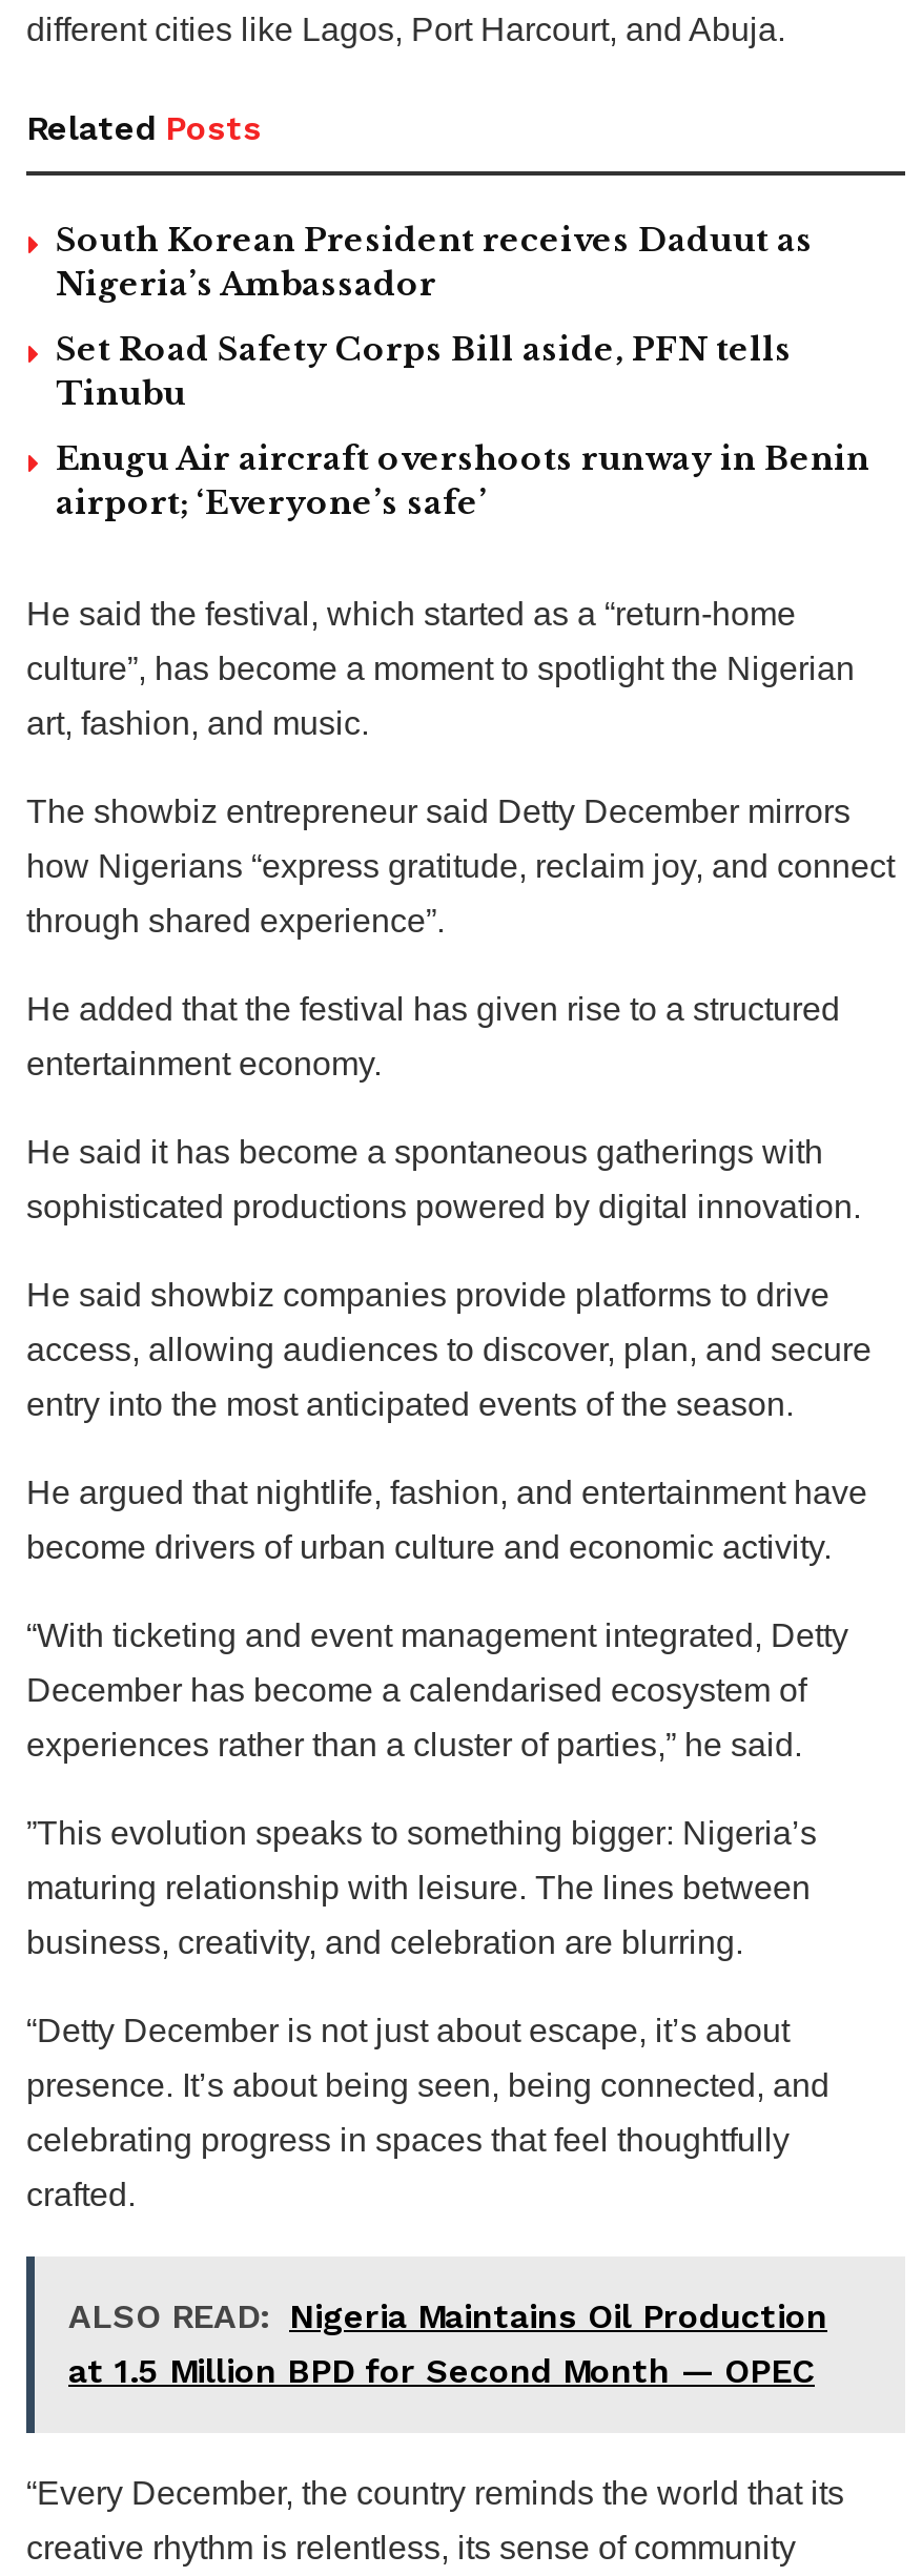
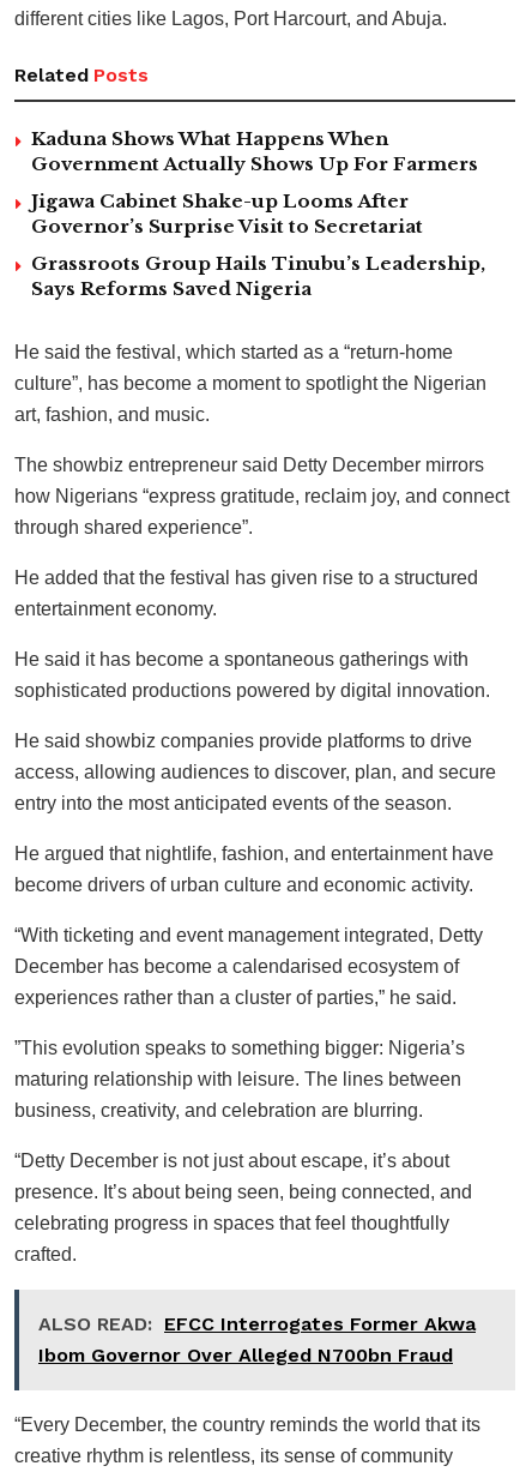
- South Korean President receives Daduut as
- Nigeria’s Ambassador
+ Kaduna Shows What Happens When
+ Government Actually Shows Up For Farmers

- Set Road Safety Corps Bill aside, PFN tells
- Tinubu
+ Jigawa Cabinet Shake-up Looms After
+ Governor’s Surprise Visit to Secretariat

- Enugu Air aircraft overshoots runway in Benin
- airport; ‘Everyone’s safe’
+ Grassroots Group Hails Tinubu’s Leadership,
+ Says Reforms Saved Nigeria

- ALSO READ: Nigeria Maintains Oil Production
- at 1.5 Million BPD for Second Month — OPEC
+ ALSO READ: EFCC Interrogates Former Akwa
+ Ibom Governor Over Alleged N700bn Fraud
